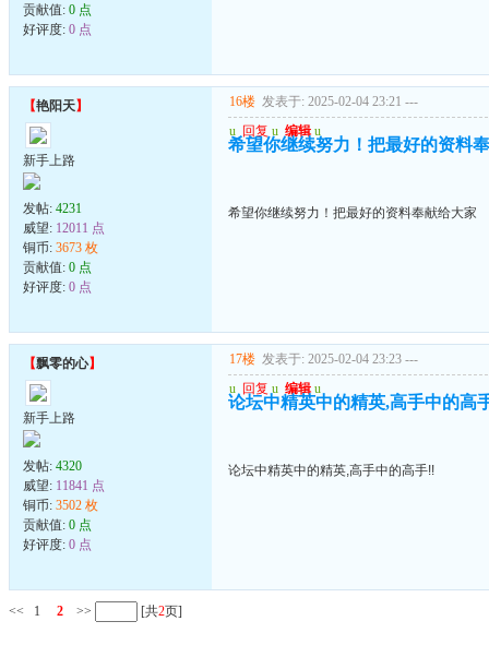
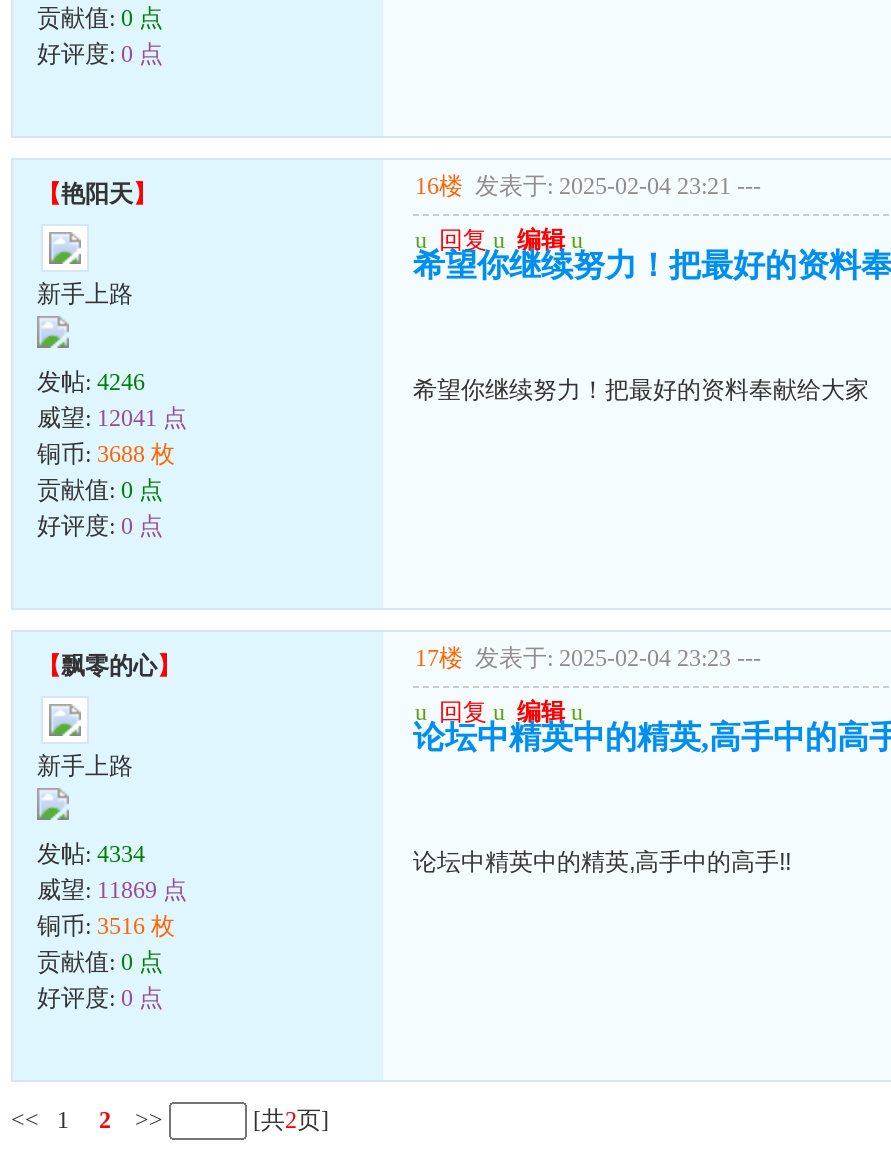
- 发帖: 4231
+ 发帖: 4246

- 威望: 12011 点
+ 威望: 12041 点

- 铜币: 3673 枚
+ 铜币: 3688 枚

- 发帖: 4320
+ 发帖: 4334

- 威望: 11841 点
+ 威望: 11869 点

- 铜币: 3502 枚
+ 铜币: 3516 枚
